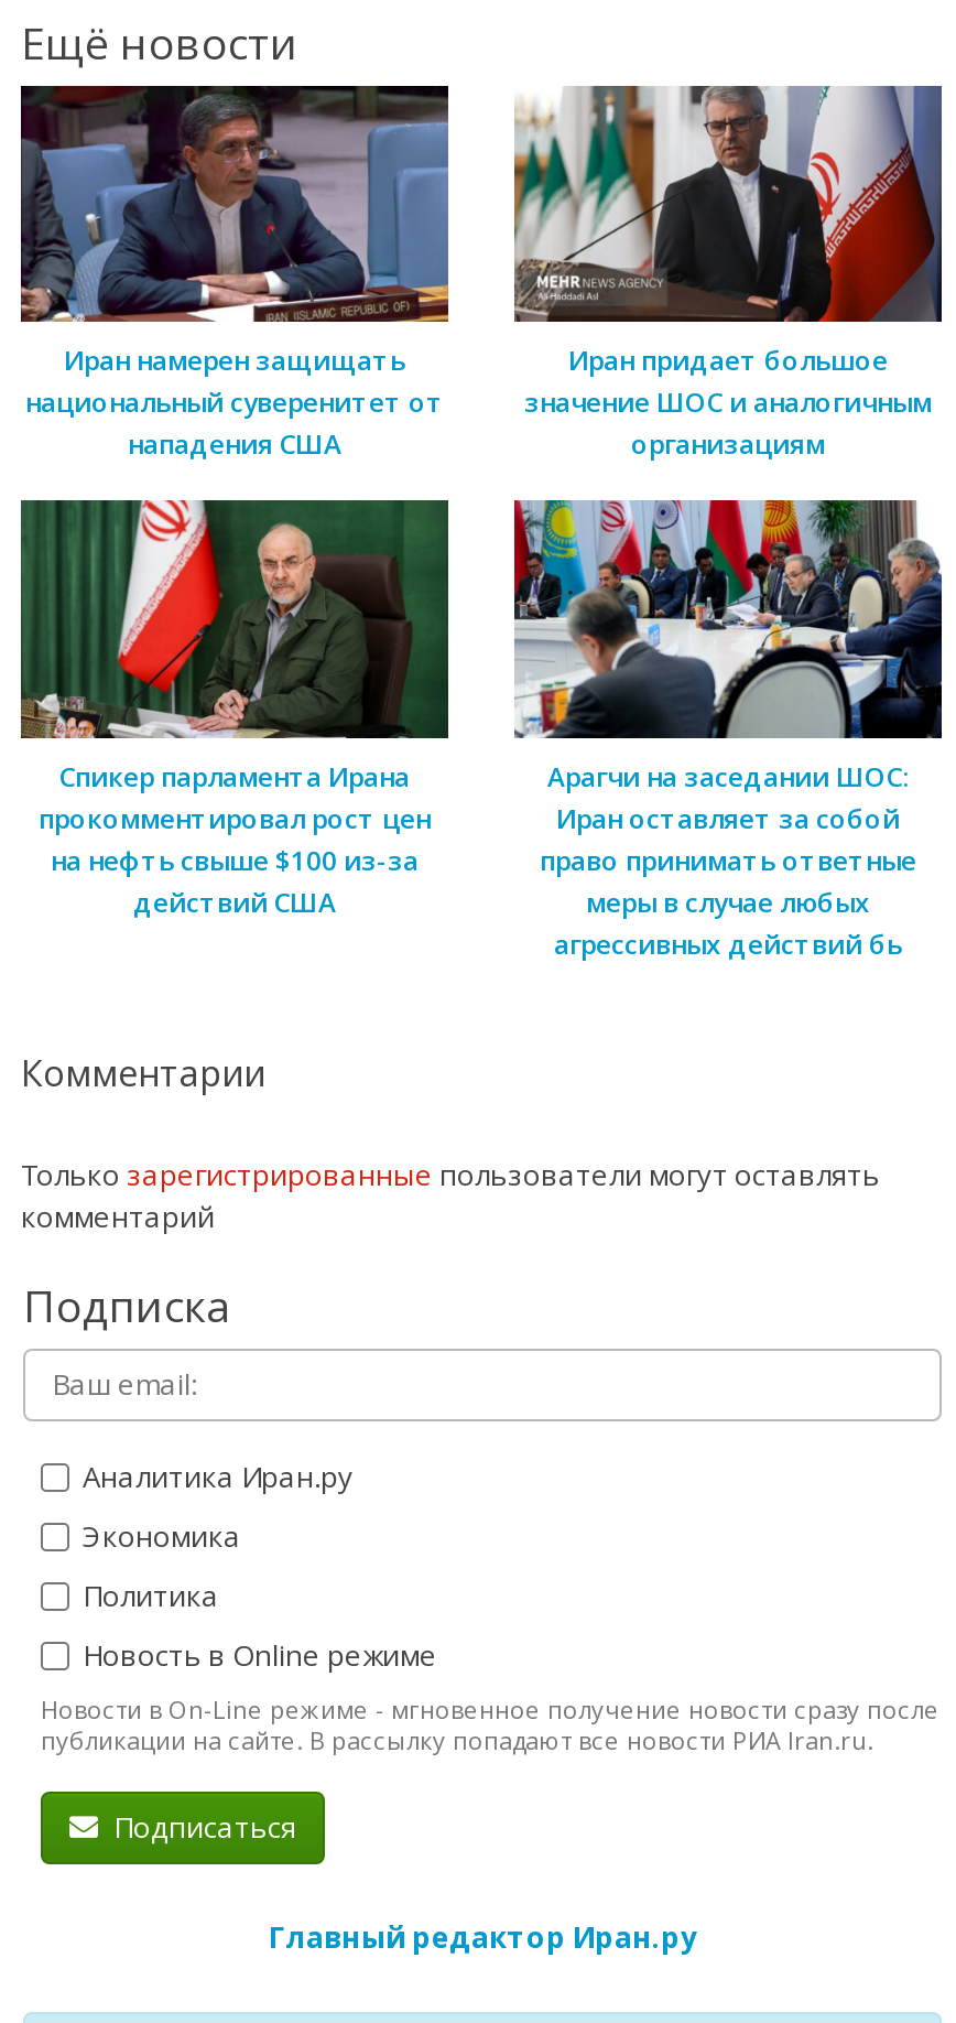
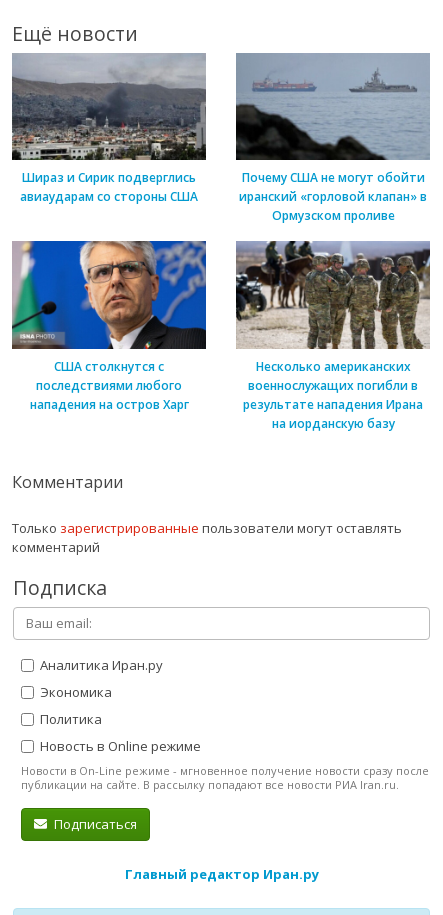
- [image]
- Иран намерен защищать
- национальный суверенитет от
- нападения США
+ [image]
+ Шираз и Сирик подверглись
+ авиаударам со стороны США

- [image]
- Иран придает большое
- значение ШОС и аналогичным
- организациям
+ [image]
+ Почему США не могут обойти
+ иранский «горловой клапан» в
+ Ормузском проливе

- [image]
- Спикер парламента Ирана
- прокомментировал рост цен
- на нефть свыше $100 из-за
- действий США
+ [image]
+ США столкнутся с
+ последствиями любого
+ нападения на остров Харг

- [image]
- Арагчи на заседании ШОС:
- Иран оставляет за собой
- право принимать ответные
- меры в случае любых
- агрессивных действий бь
+ [image]
+ Несколько американских
+ военнослужащих погибли в
+ результате нападения Ирана
+ на иорданскую базу
